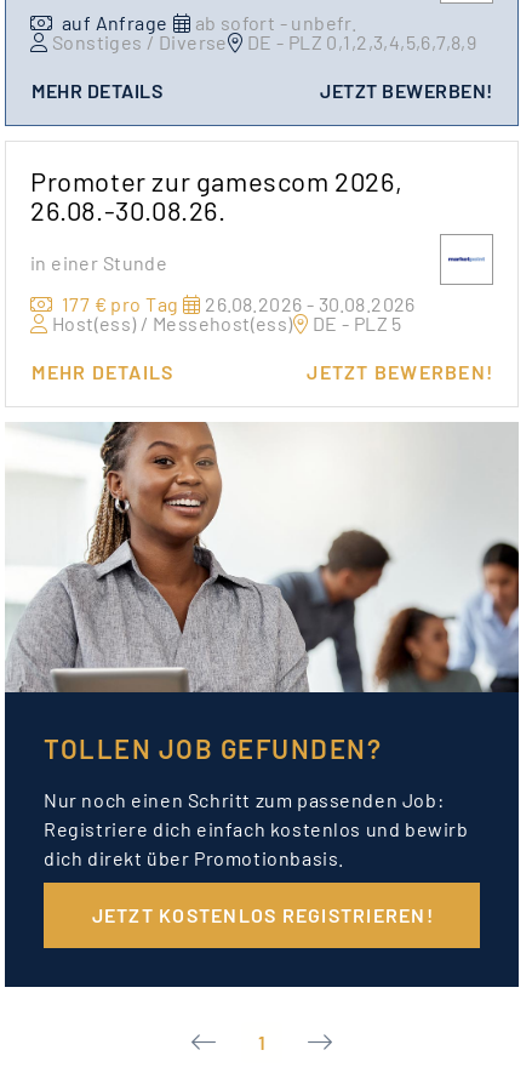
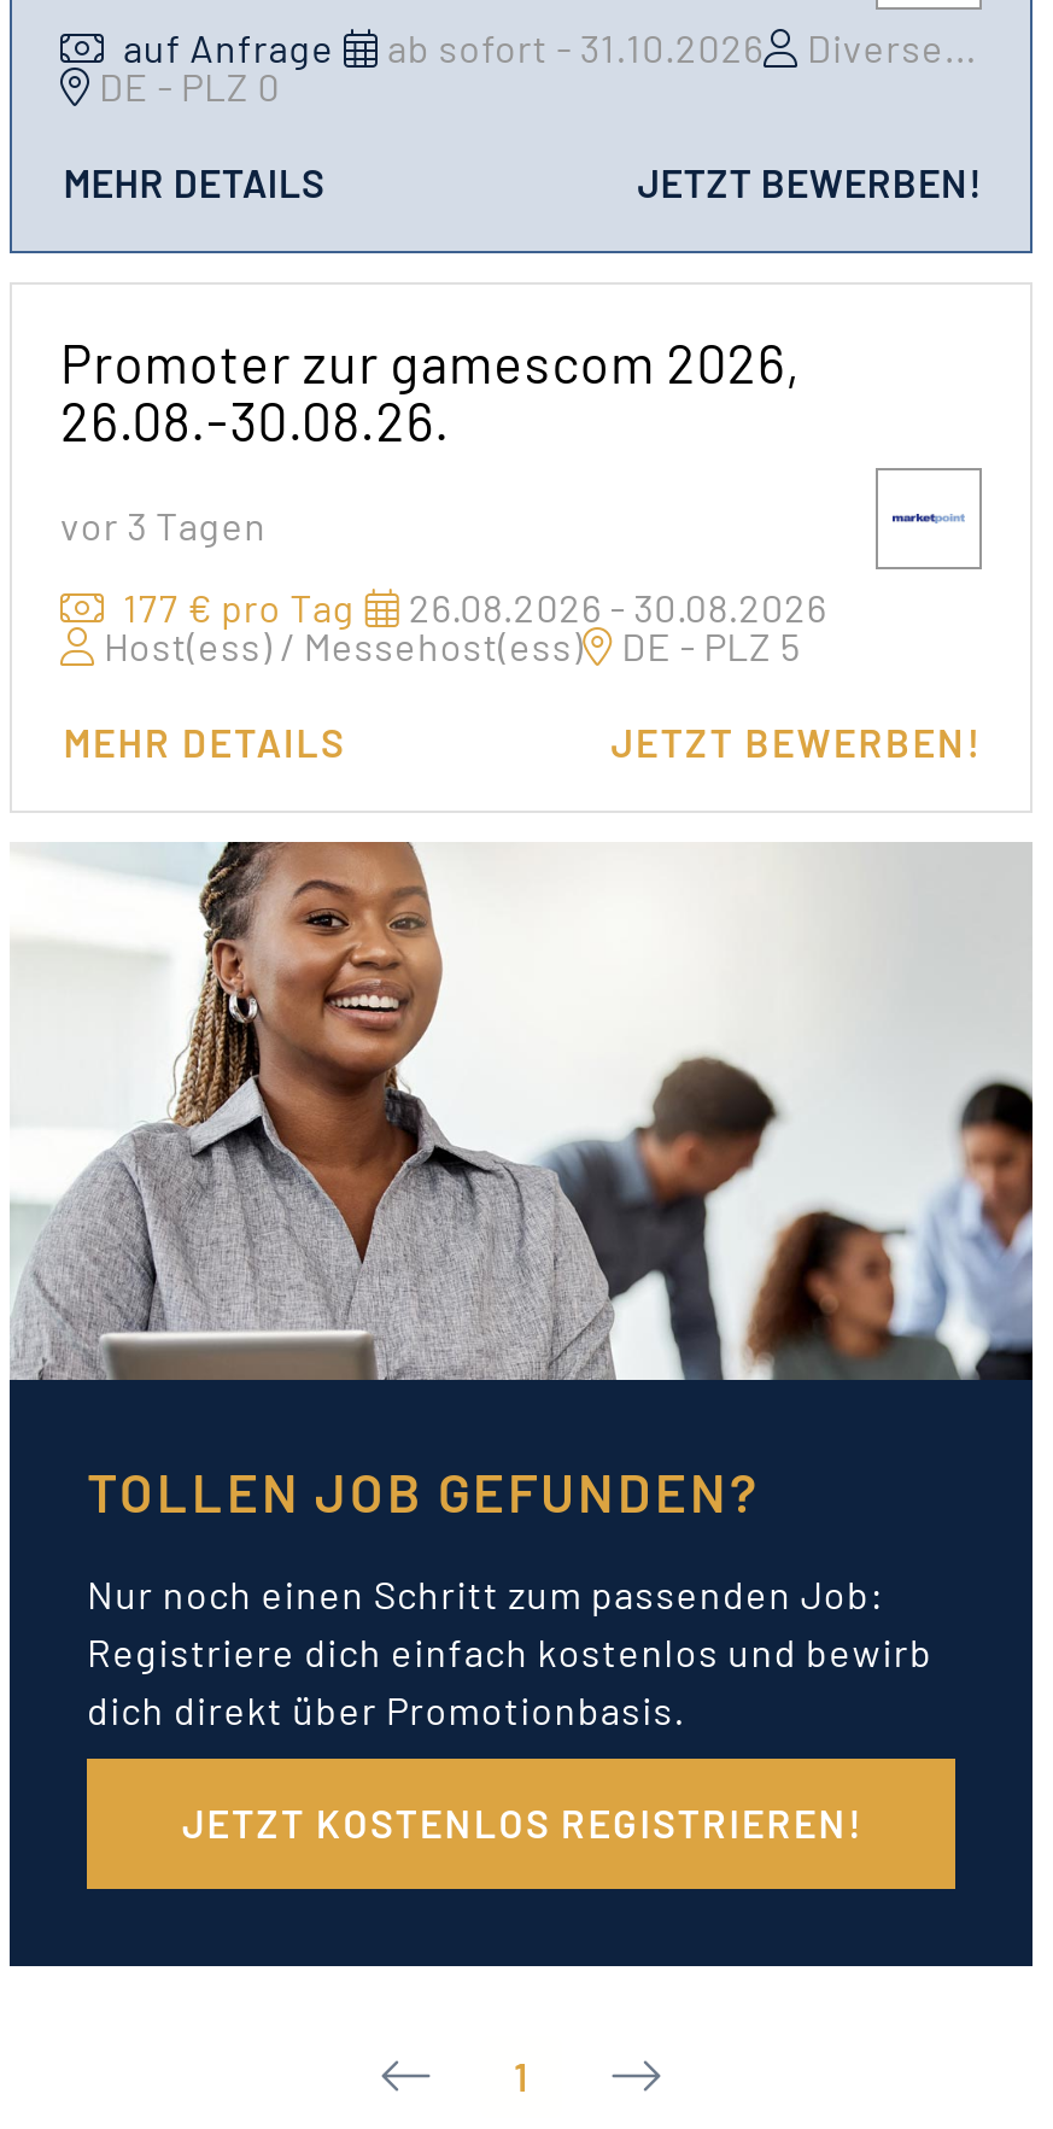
- ab sofort - unbefr.
- Sonstiges / Diverse
- DE - PLZ 0,1,2,3,4,5,6,7,8,9
+ ab sofort - 31.10.2026
+ Diverse...
+ DE - PLZ 0

- in einer Stunde
+ vor 3 Tagen
